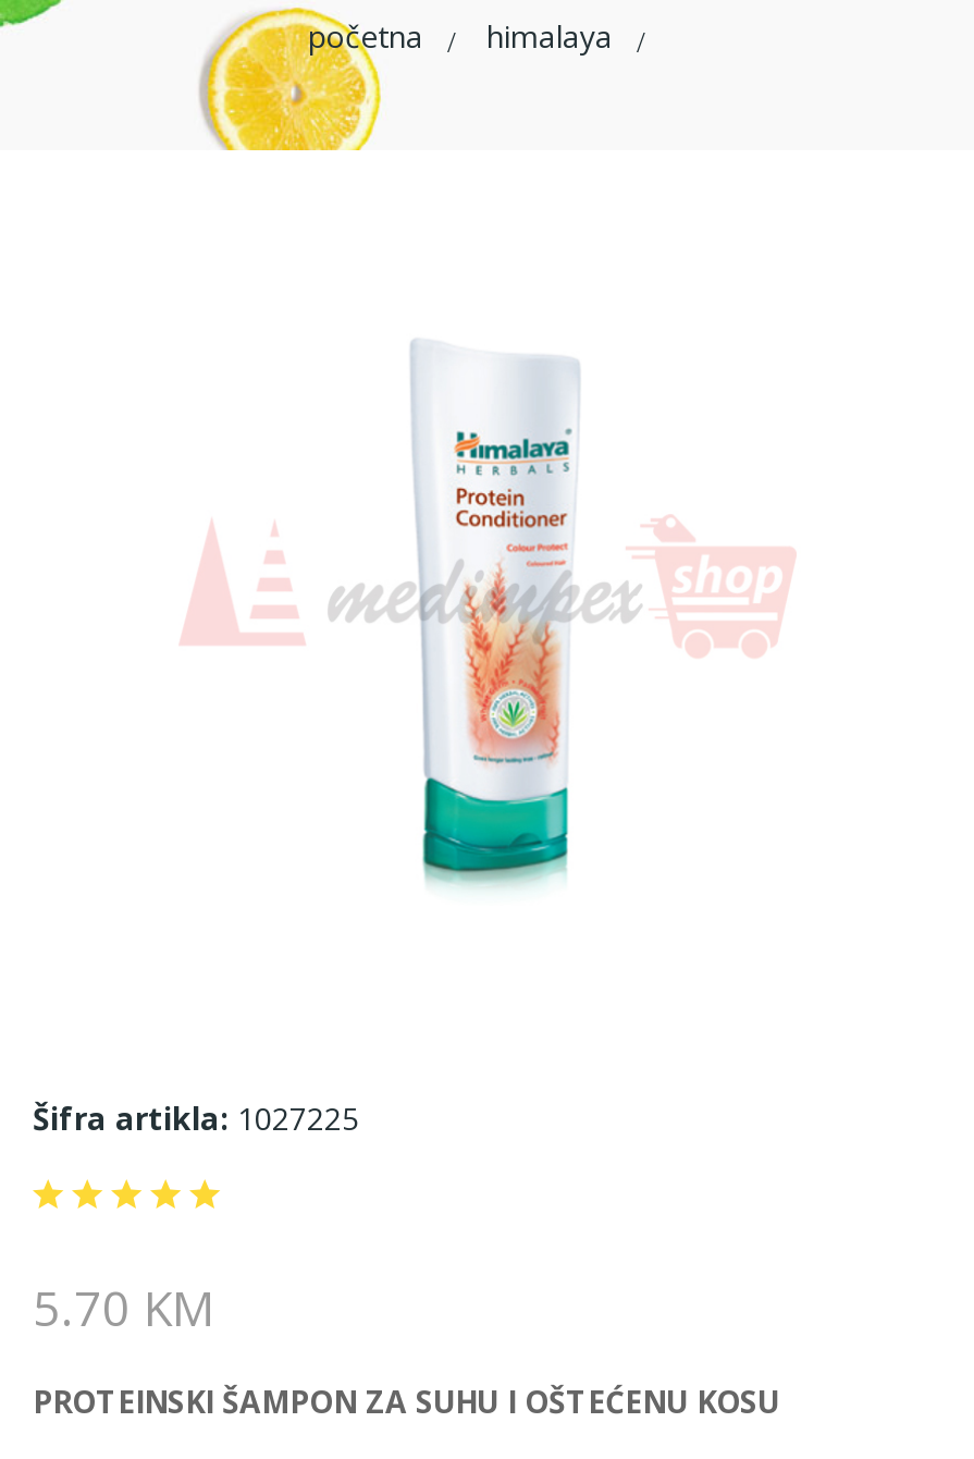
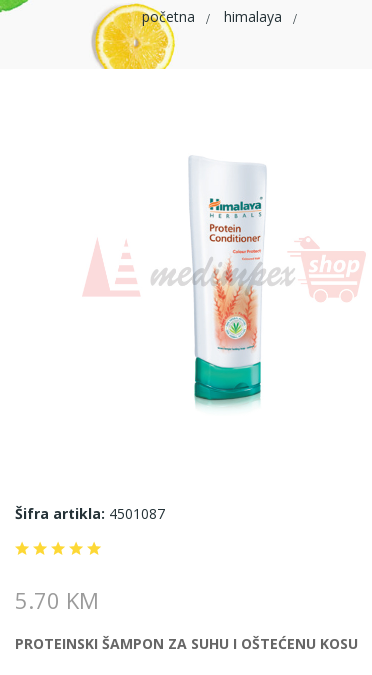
- Šifra artikla: 1027225
+ Šifra artikla: 4501087
